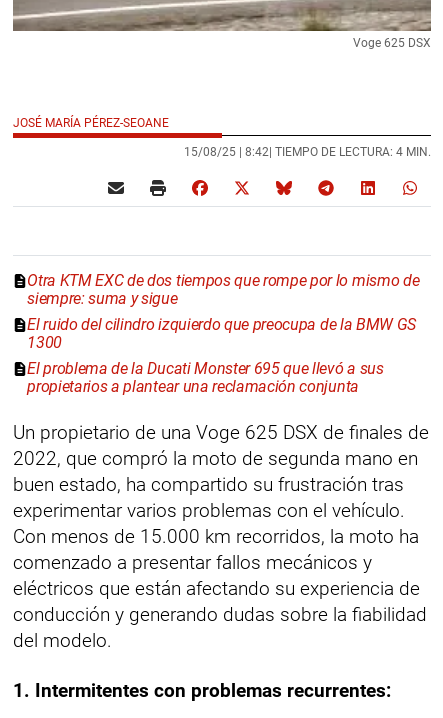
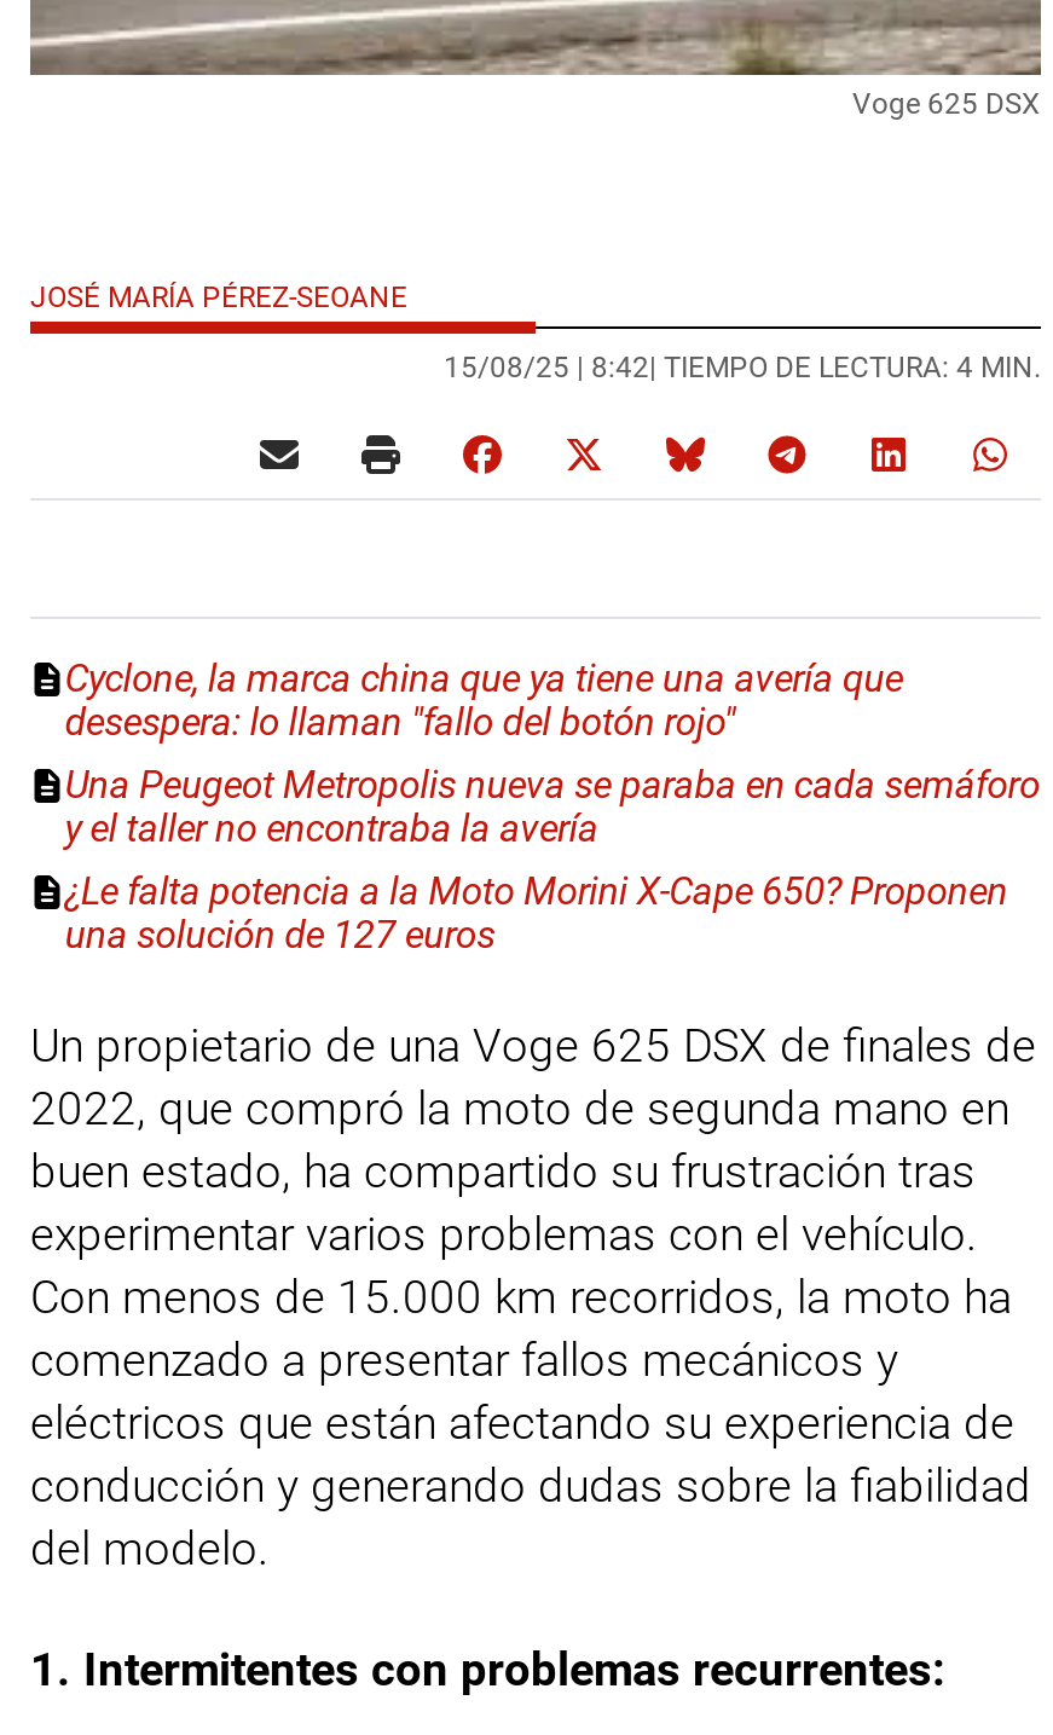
- Otra KTM EXC de dos tiempos que rompe por lo mismo de
- siempre: suma y sigue
- El ruido del cilindro izquierdo que preocupa de la BMW GS
- 1300
- El problema de la Ducati Monster 695 que llevó a sus
- propietarios a plantear una reclamación conjunta
+ Cyclone, la marca china que ya tiene una avería que
+ desespera: lo llaman "fallo del botón rojo"
+ Una Peugeot Metropolis nueva se paraba en cada semáforo
+ y el taller no encontraba la avería
+ ¿Le falta potencia a la Moto Morini X-Cape 650? Proponen
+ una solución de 127 euros
